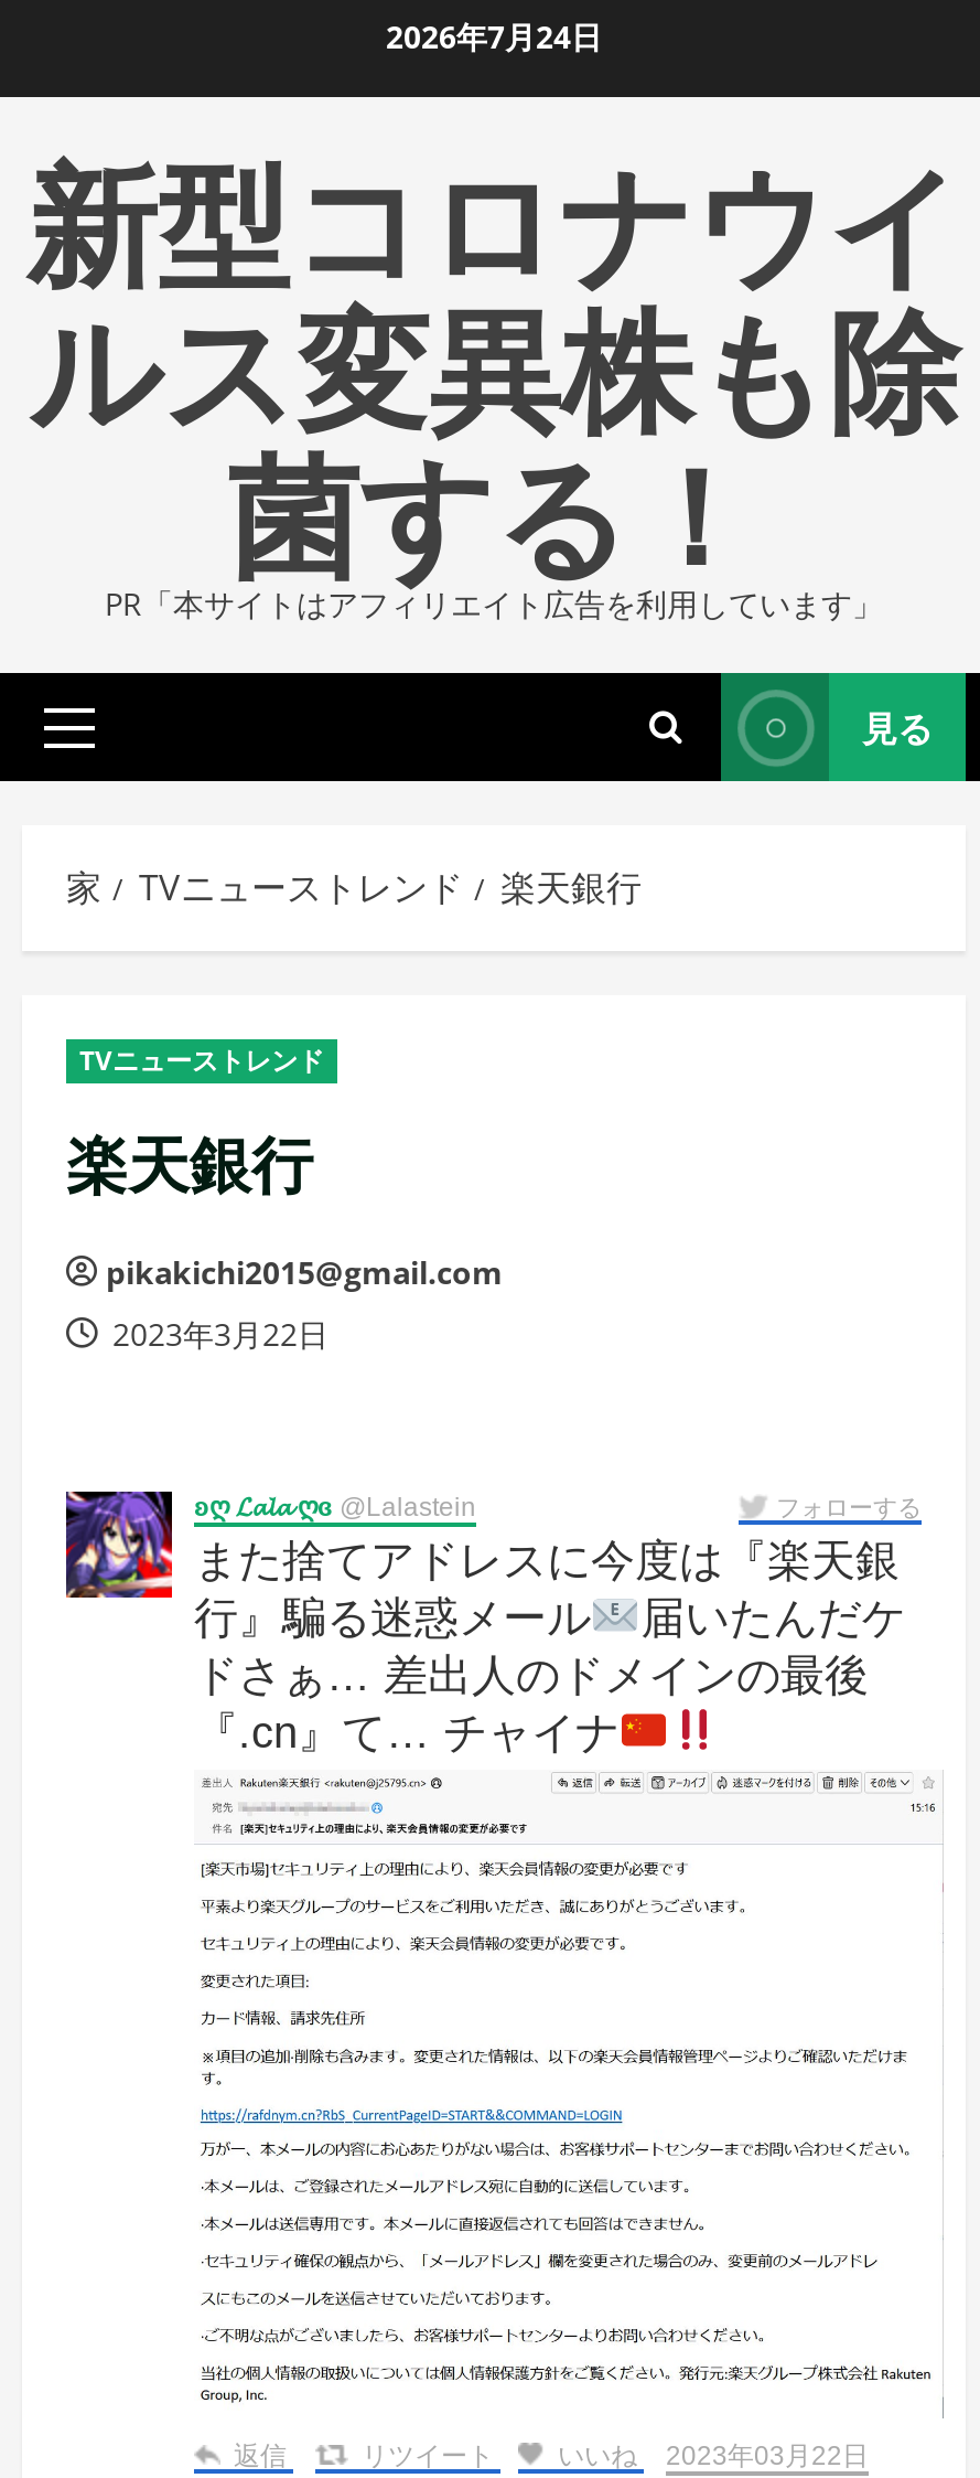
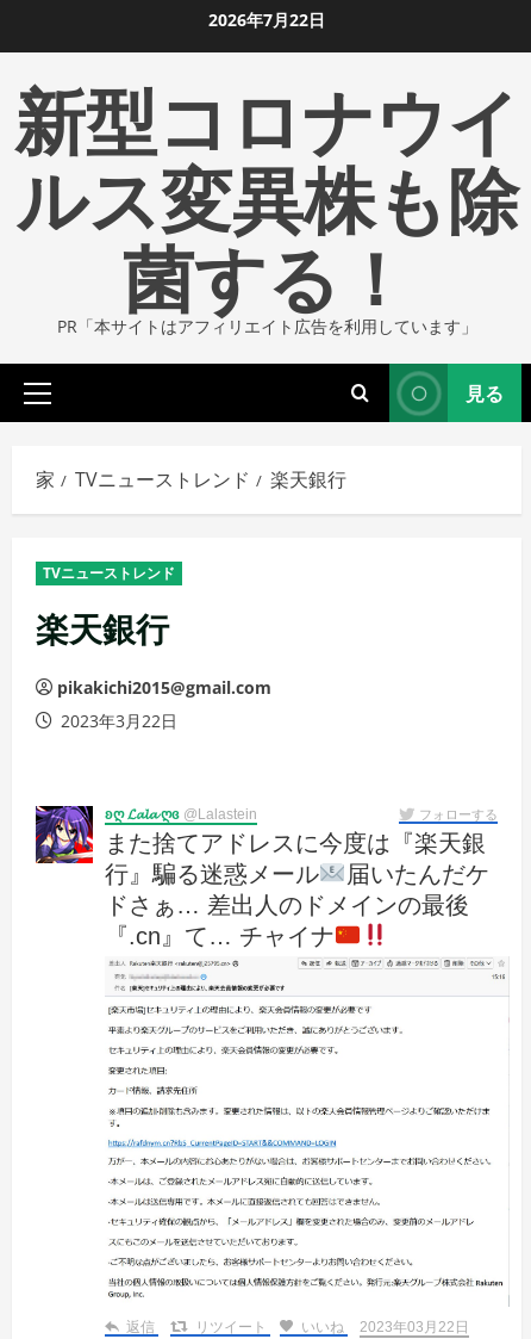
- 2026年7月24日
+ 2026年7月22日
